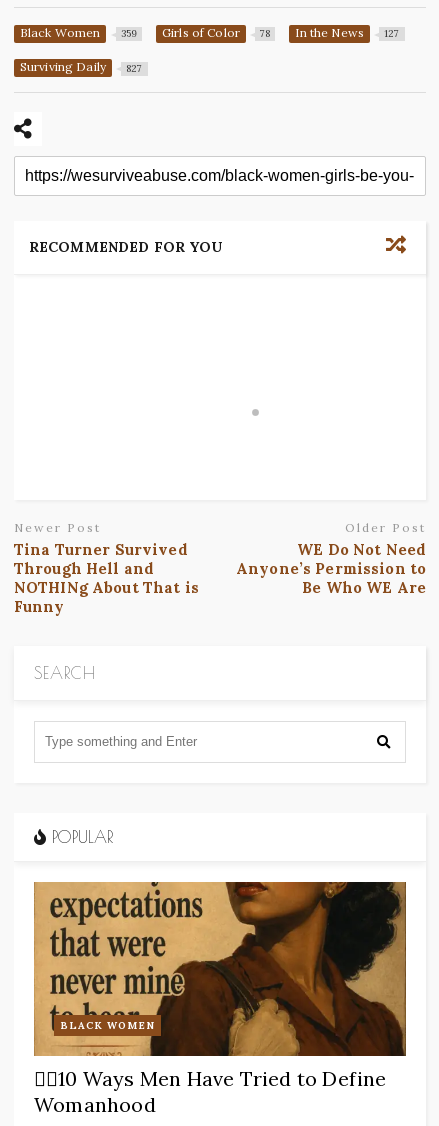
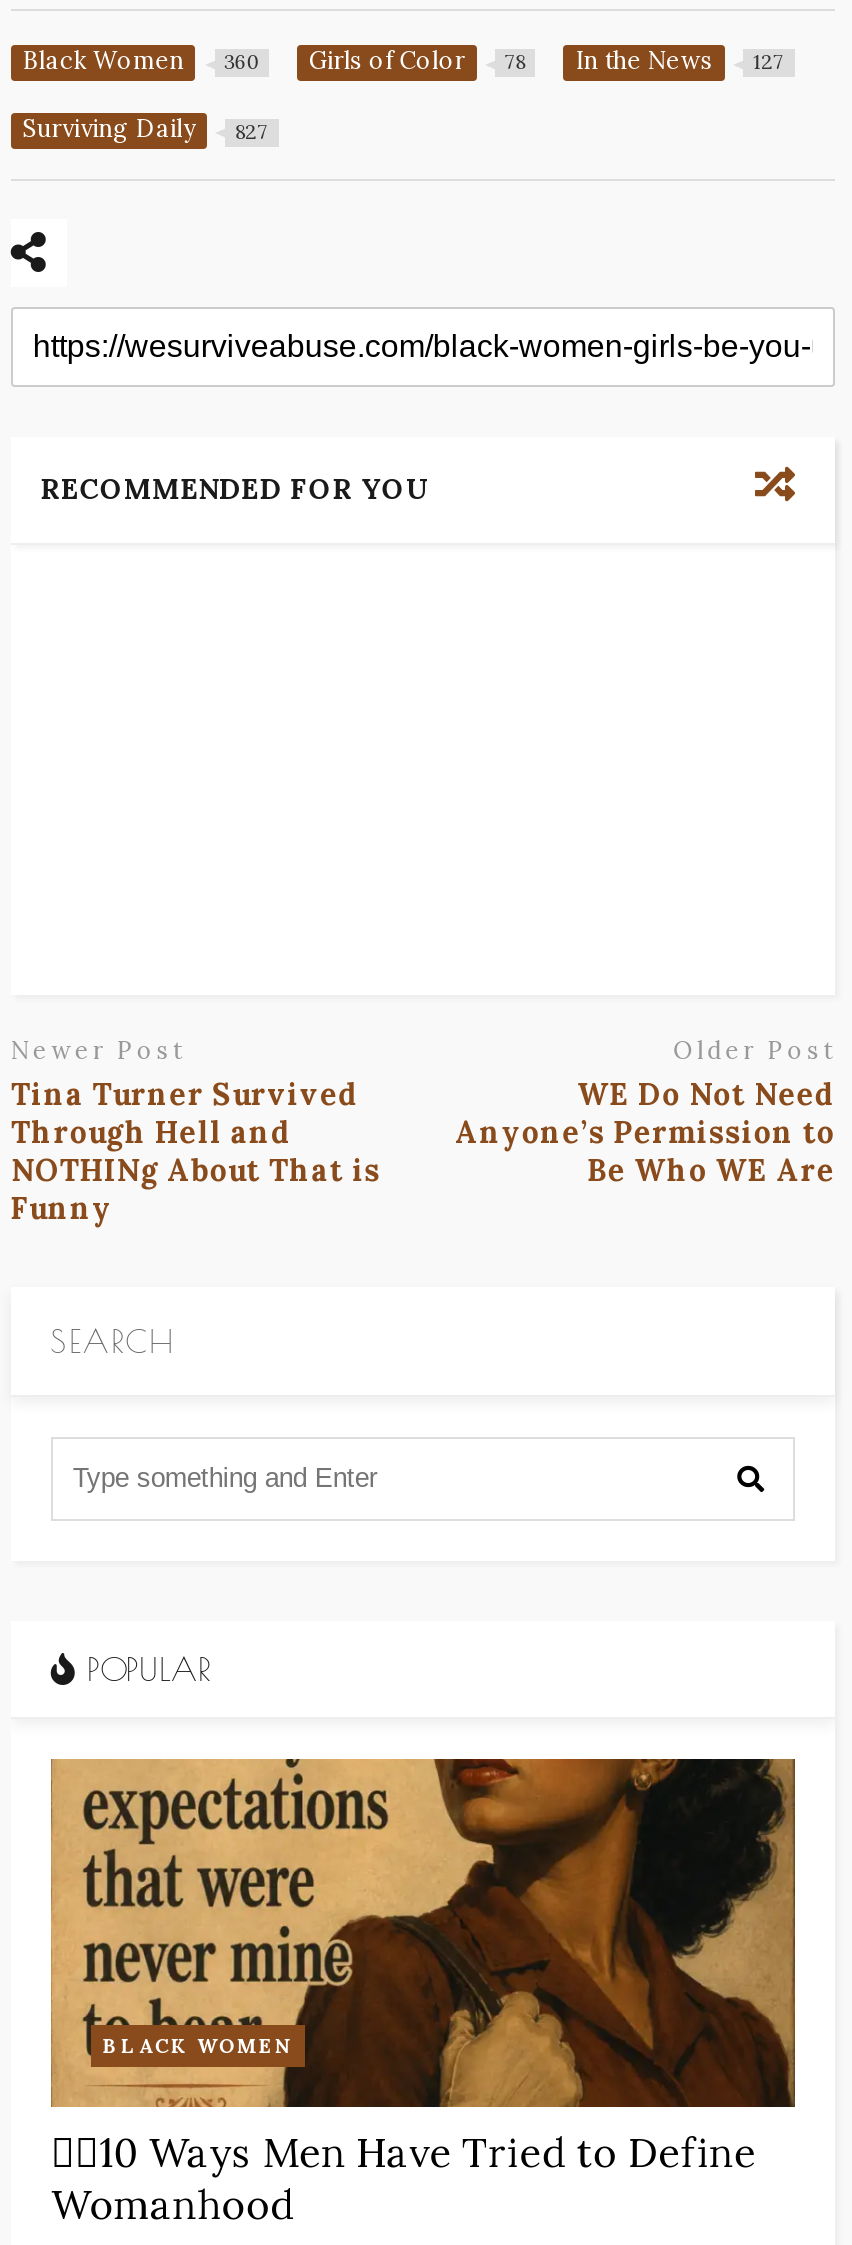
- Black Women 359 Girls of Color 78 In the News 127
+ Black Women 360 Girls of Color 78 In the News 127
